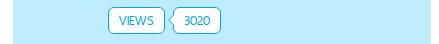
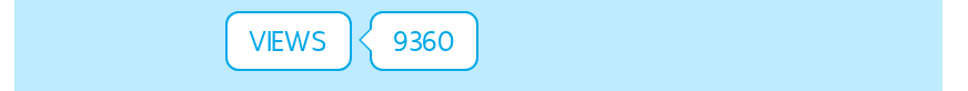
- VIEWS 3020
+ VIEWS 9360
